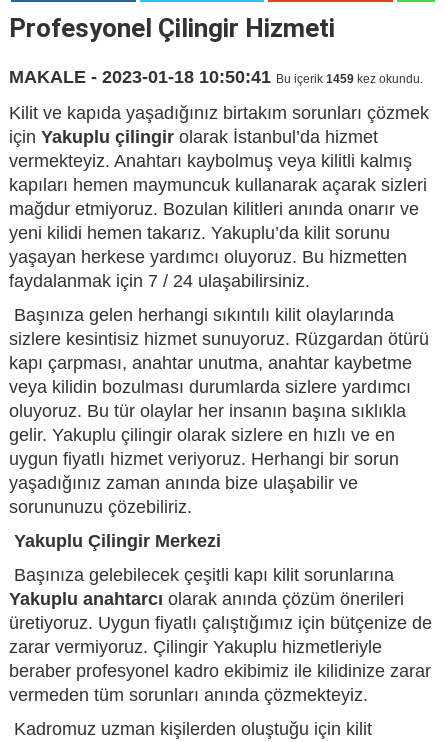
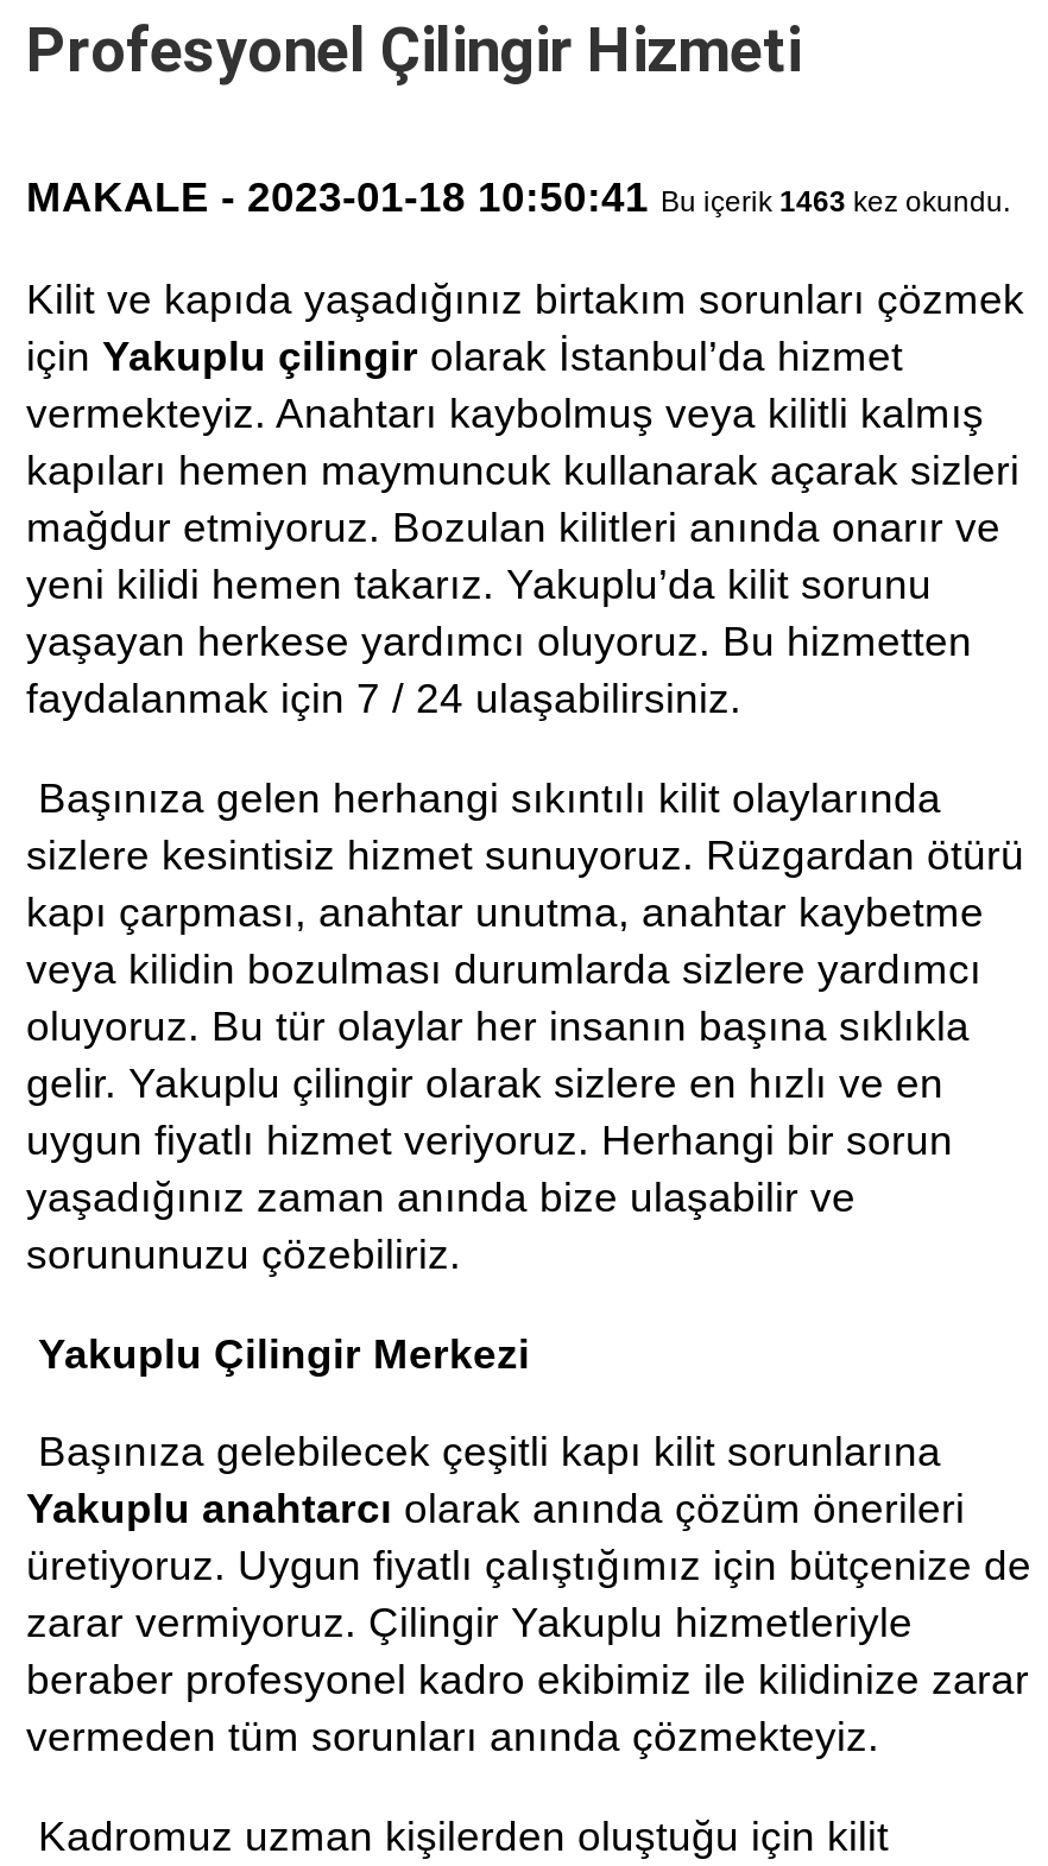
- MAKALE - 2023-01-18 10:50:41 Bu içerik 1459 kez okundu.
+ MAKALE - 2023-01-18 10:50:41 Bu içerik 1463 kez okundu.
